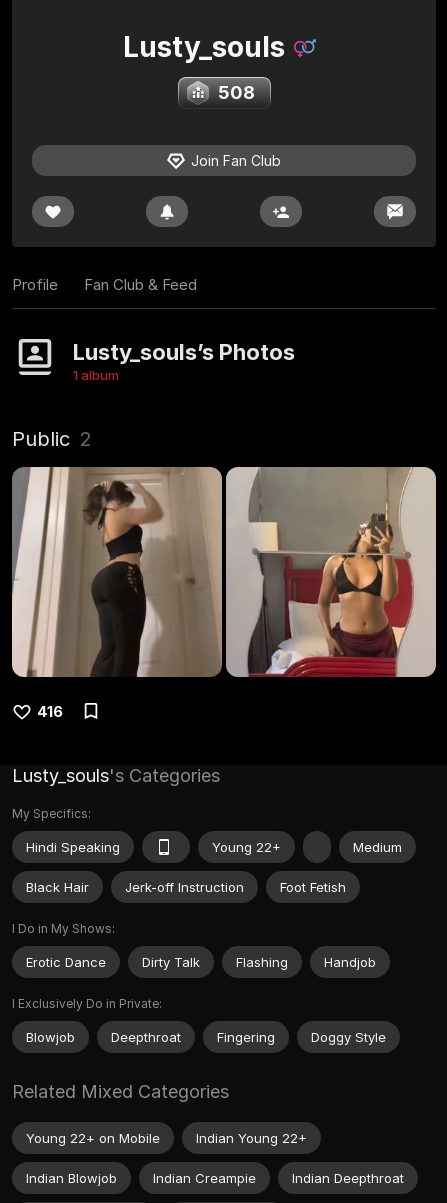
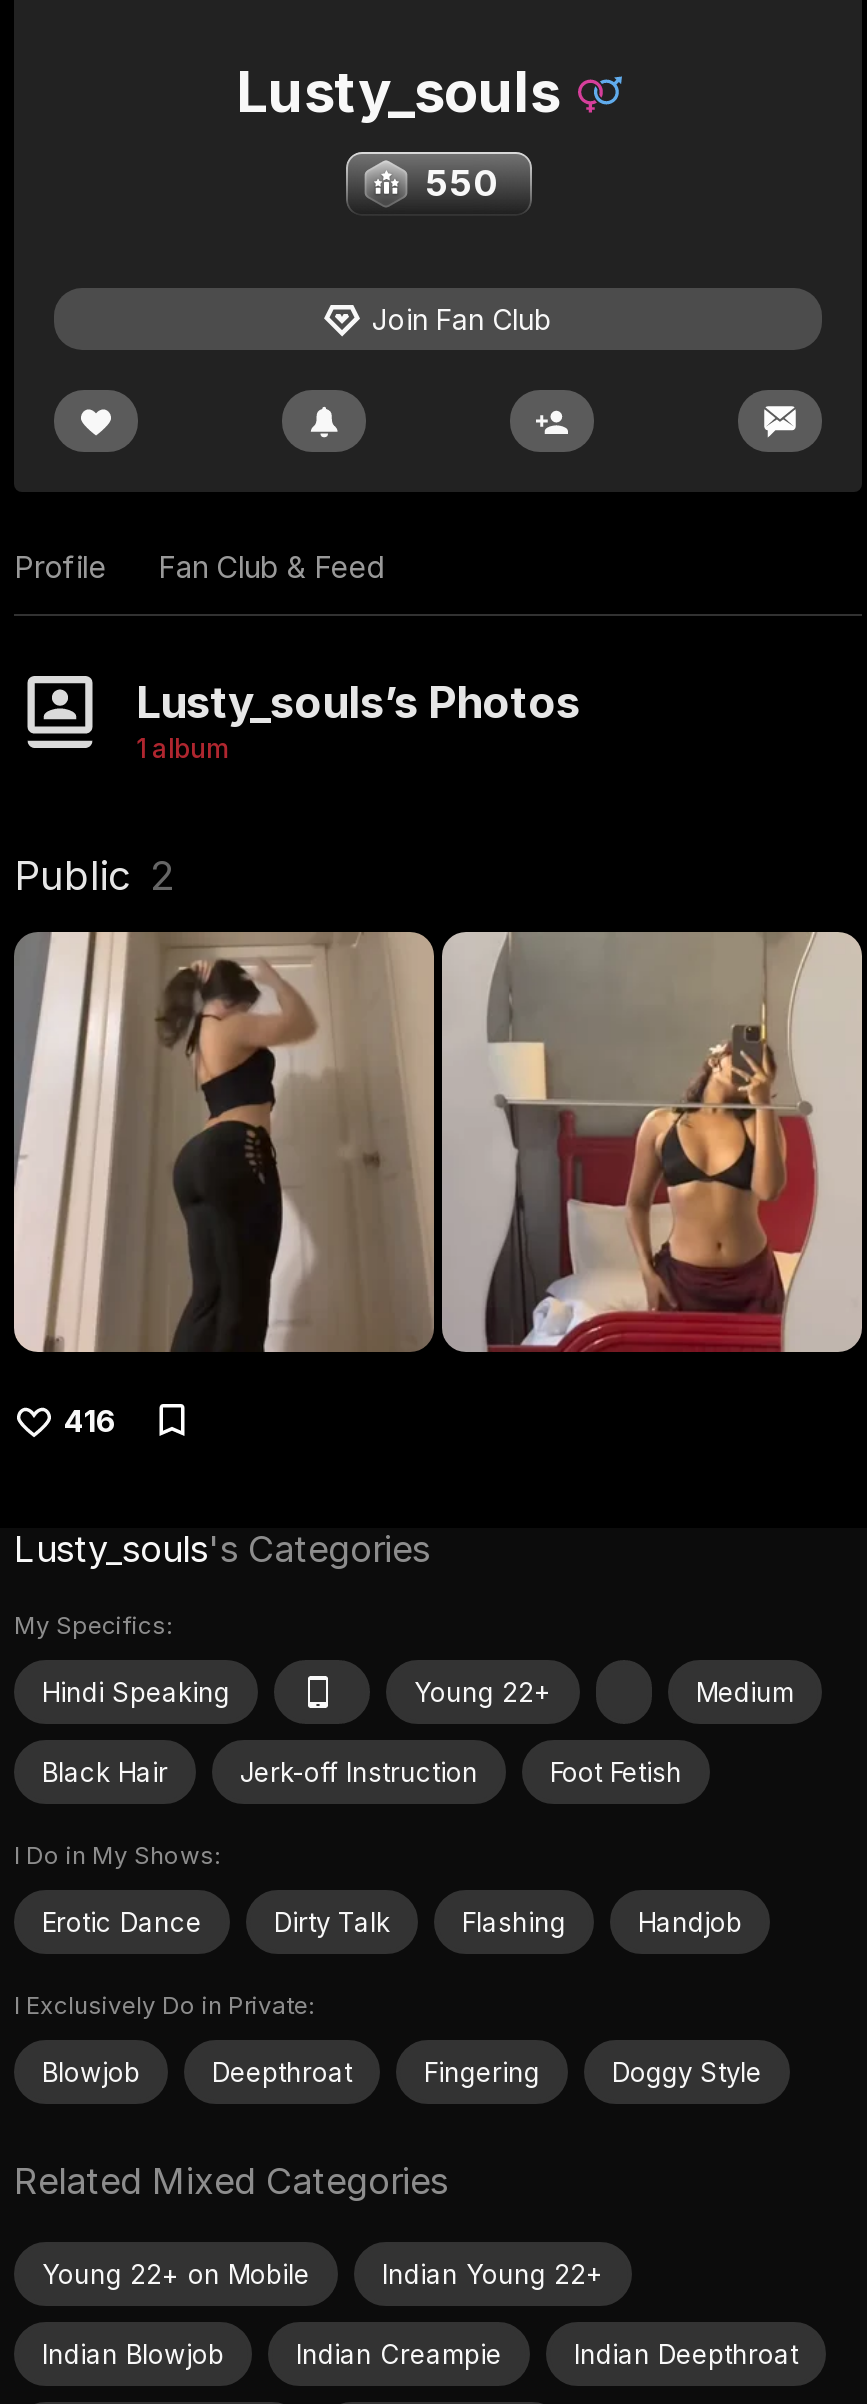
- 508
+ 550
